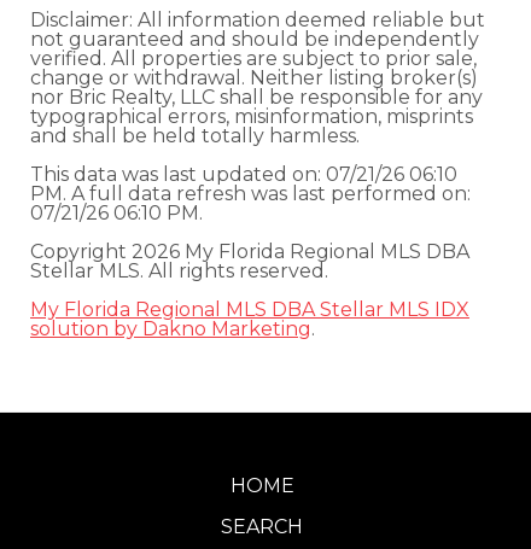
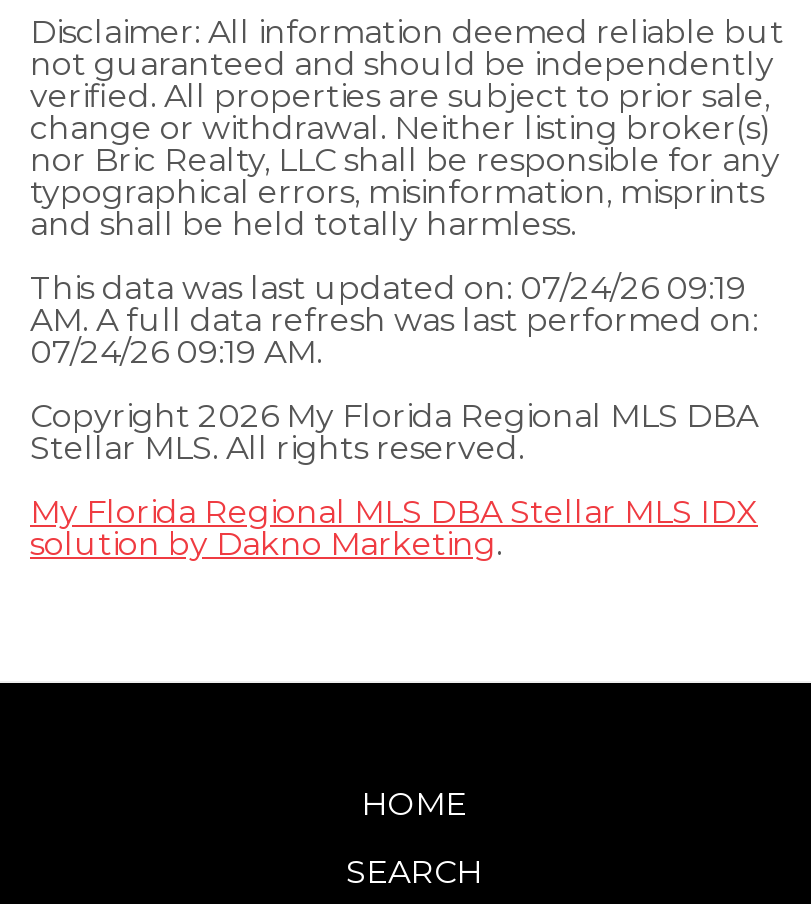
- This data was last updated on: 07/21/26 06:10
- PM. A full data refresh was last performed on:
- 07/21/26 06:10 PM.
+ This data was last updated on: 07/24/26 09:19
+ AM. A full data refresh was last performed on:
+ 07/24/26 09:19 AM.
